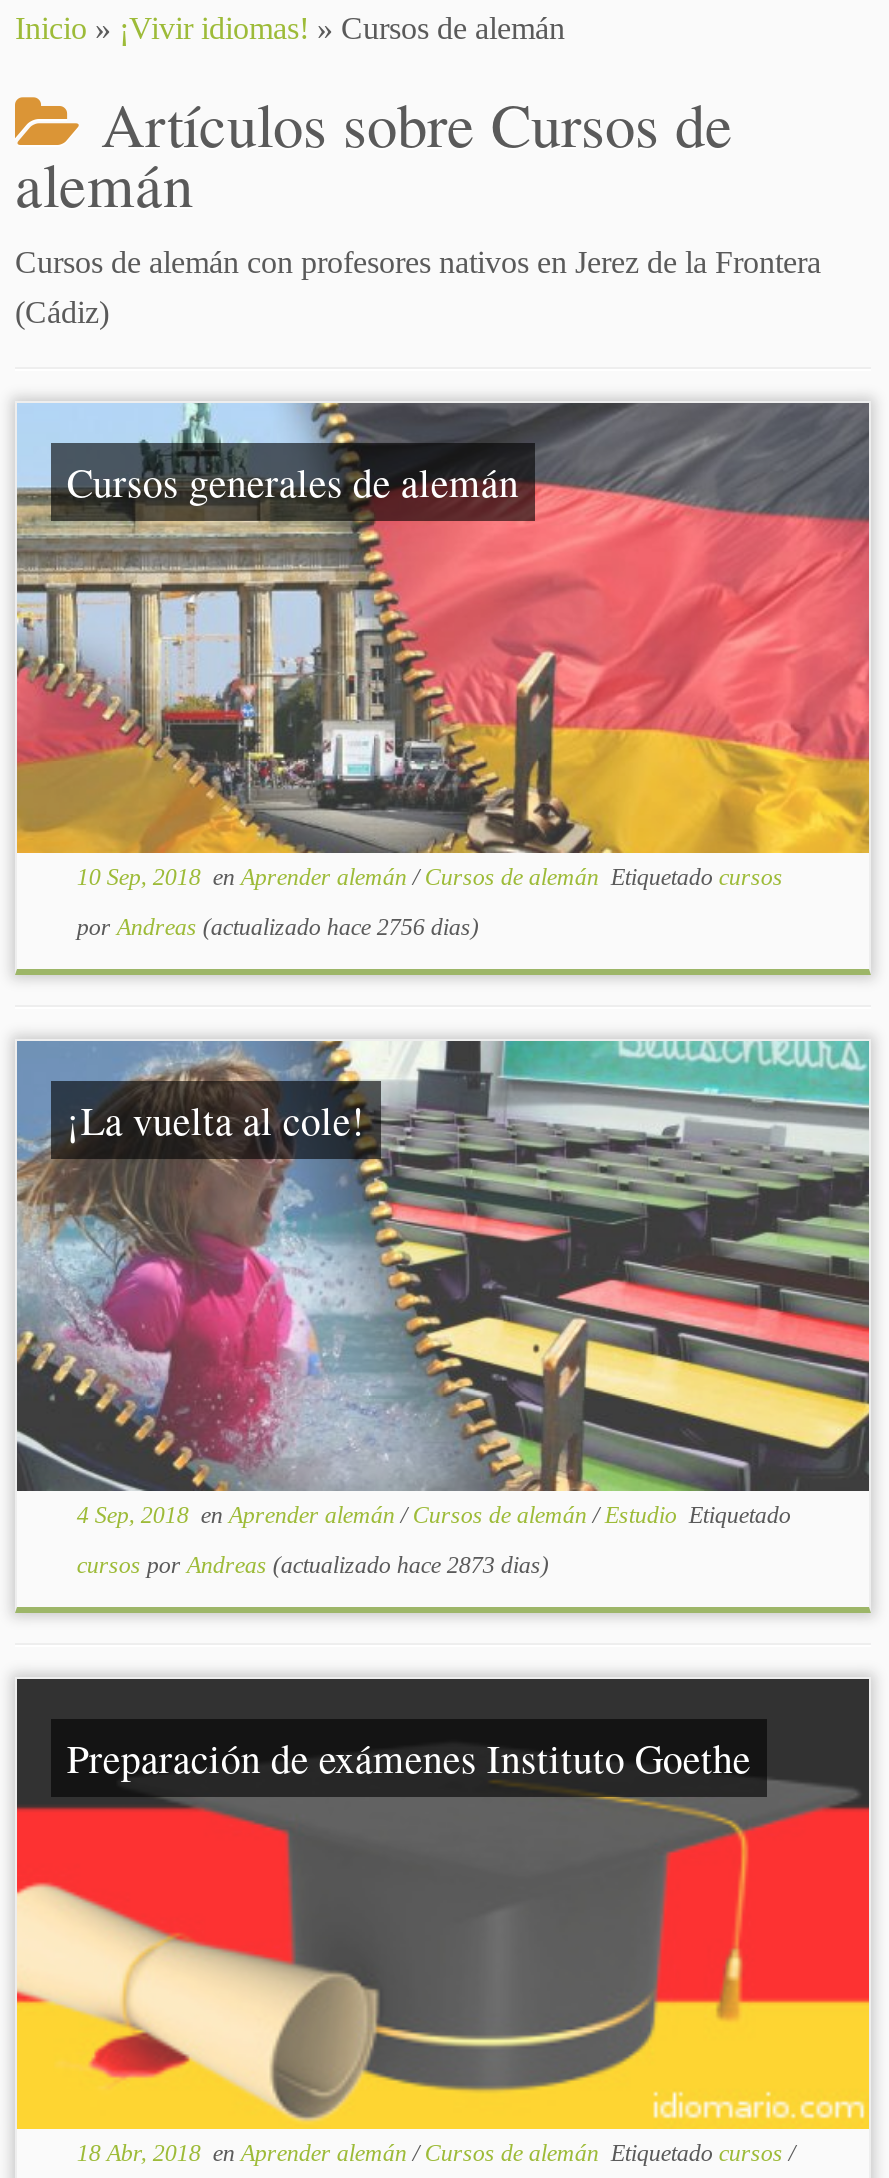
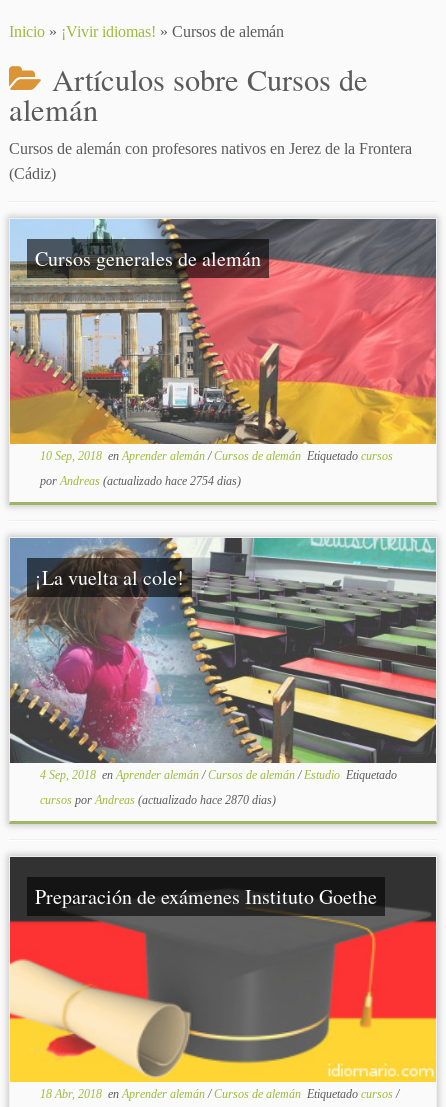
- por Andreas (actualizado hace 2756 dias)
+ por Andreas (actualizado hace 2754 dias)

- cursos por Andreas (actualizado hace 2873 dias)
+ cursos por Andreas (actualizado hace 2870 dias)
